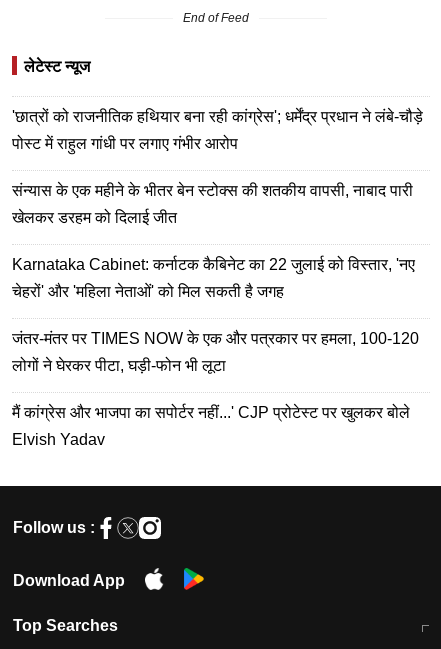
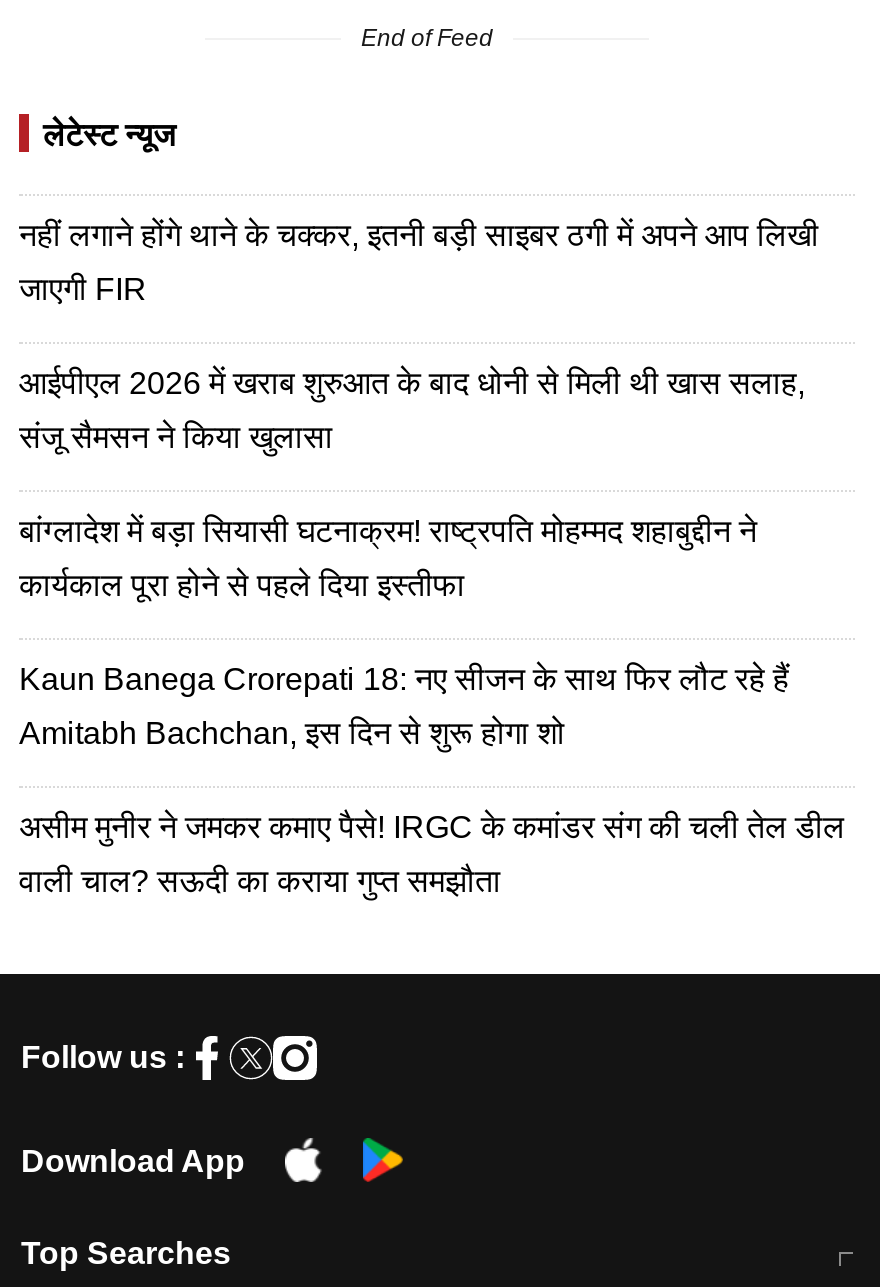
- 'छात्रों को राजनीतिक हथियार बना रही कांग्रेस'; धर्मेंद्र प्रधान ने लंबे-चौड़े
+ नहीं लगाने होंगे थाने के चक्कर, इतनी बड़ी साइबर ठगी में अपने आप लिखी

- पोस्ट में राहुल गांधी पर लगाए गंभीर आरोप
+ जाएगी FIR

- संन्यास के एक महीने के भीतर बेन स्टोक्स की शतकीय वापसी, नाबाद पारी
+ आईपीएल 2026 में खराब शुरुआत के बाद धोनी से मिली थी खास सलाह,

- खेलकर डरहम को दिलाई जीत
+ संजू सैमसन ने किया खुलासा

- Karnataka Cabinet: कर्नाटक कैबिनेट का 22 जुलाई को विस्तार, 'नए
+ बांग्लादेश में बड़ा सियासी घटनाक्रम! राष्ट्रपति मोहम्मद शहाबुद्दीन ने

- चेहरों' और 'महिला नेताओं' को मिल सकती है जगह
+ कार्यकाल पूरा होने से पहले दिया इस्तीफा

- जंतर-मंतर पर TIMES NOW के एक और पत्रकार पर हमला, 100-120
+ Kaun Banega Crorepati 18: नए सीजन के साथ फिर लौट रहे हैं

- लोगों ने घेरकर पीटा, घड़ी-फोन भी लूटा
+ Amitabh Bachchan, इस दिन से शुरू होगा शो

- मैं कांग्रेस और भाजपा का सपोर्टर नहीं...' CJP प्रोटेस्ट पर खुलकर बोले
+ असीम मुनीर ने जमकर कमाए पैसे! IRGC के कमांडर संग की चली तेल डील

- Elvish Yadav
+ वाली चाल? सऊदी का कराया गुप्त समझौता
